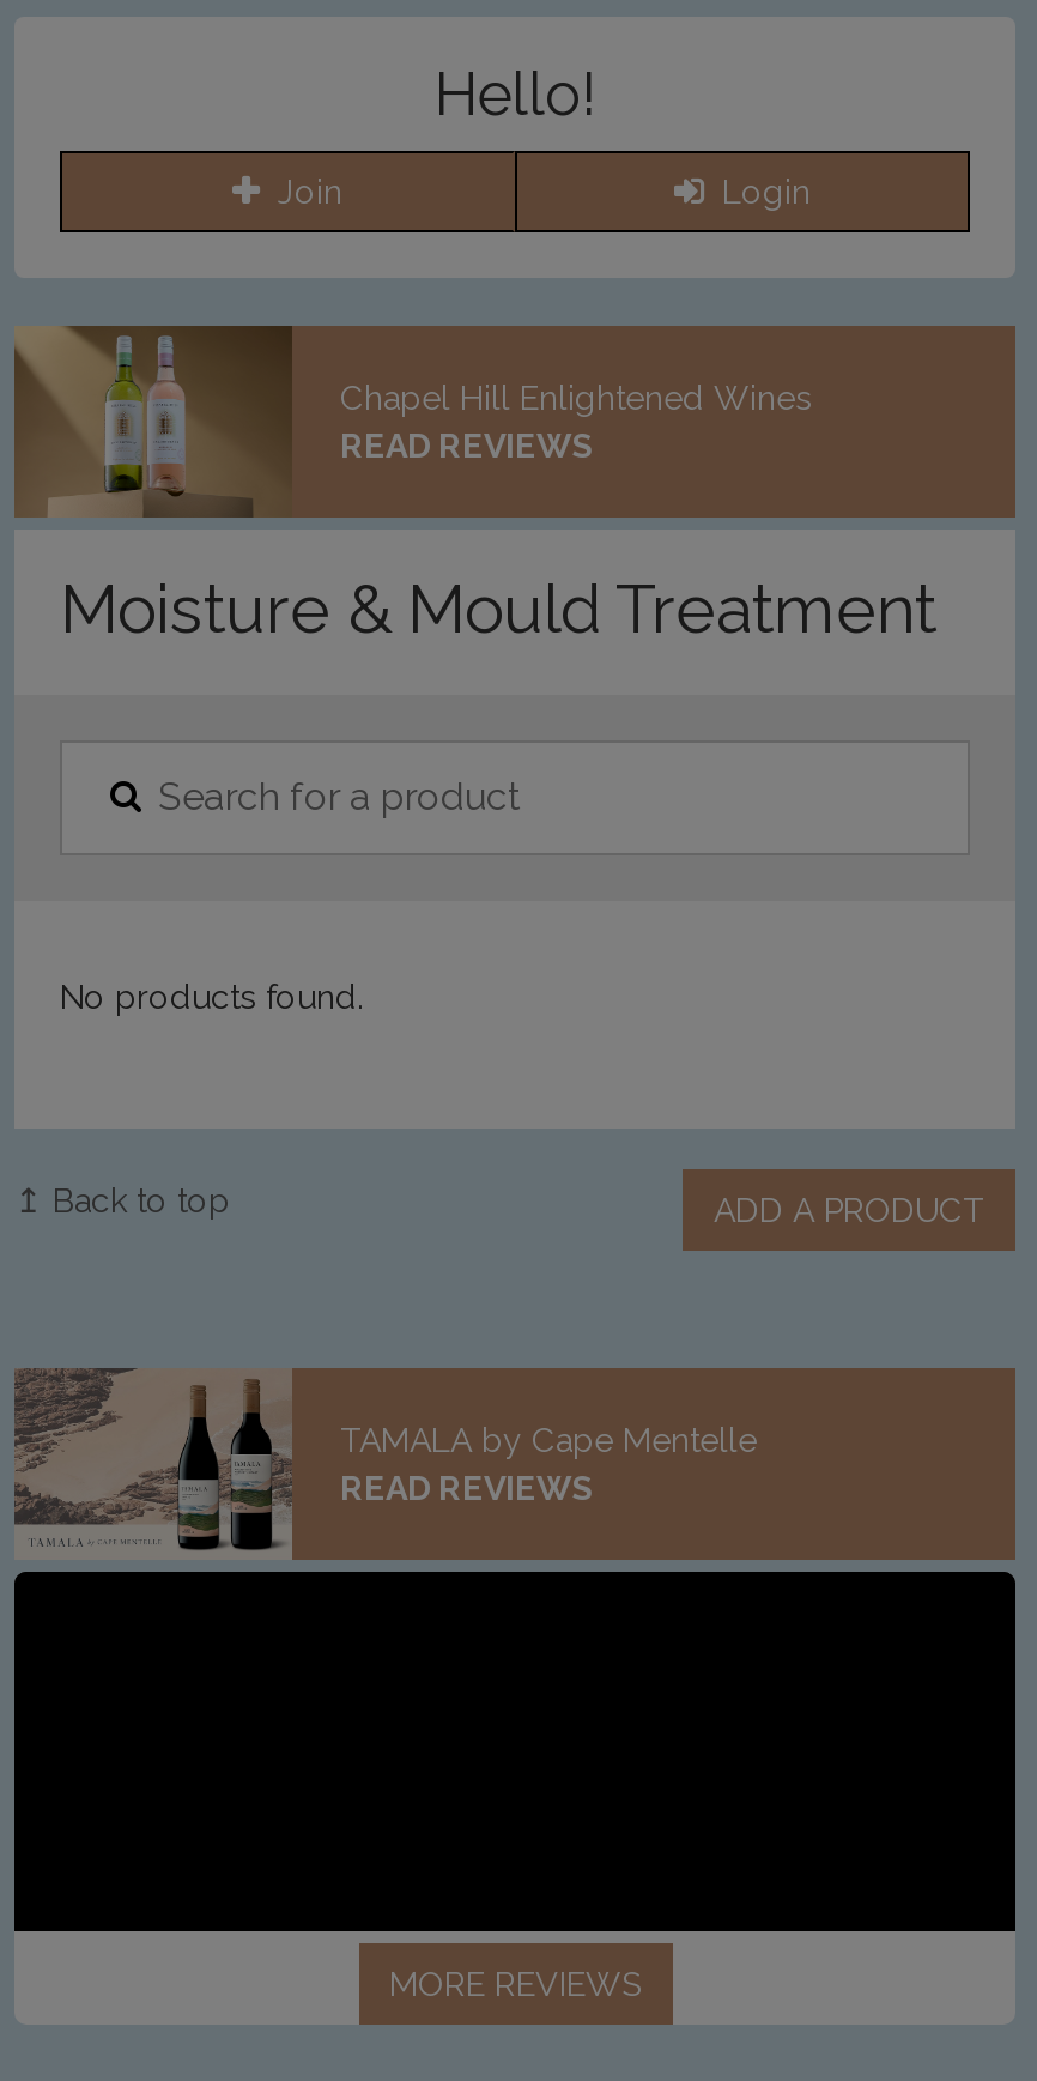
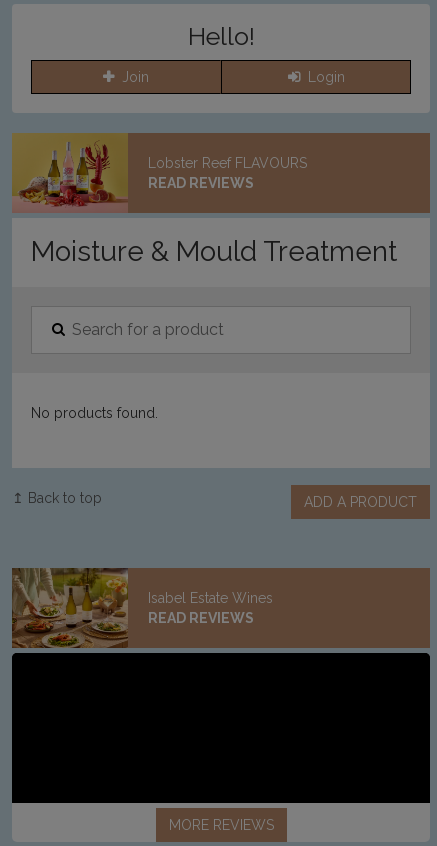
- [image]
- Chapel Hill Enlightened Wines
+ [image]
+ Lobster Reef FLAVOURS

- [image]
- TAMALA by Cape Mentelle
+ [image]
+ Isabel Estate Wines
